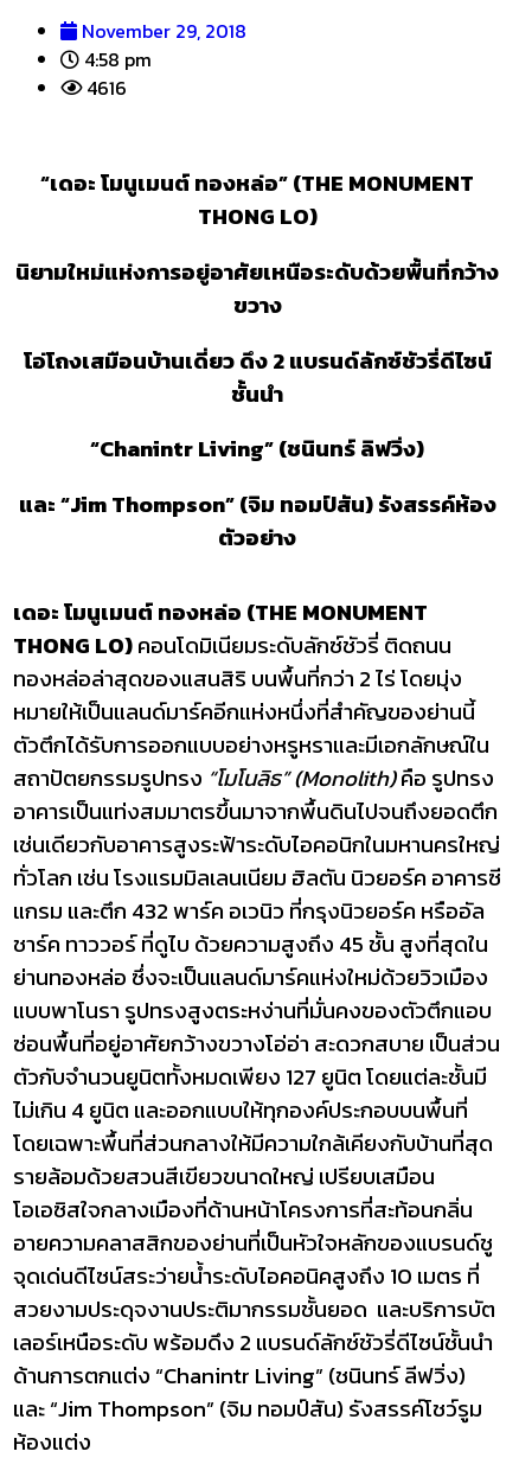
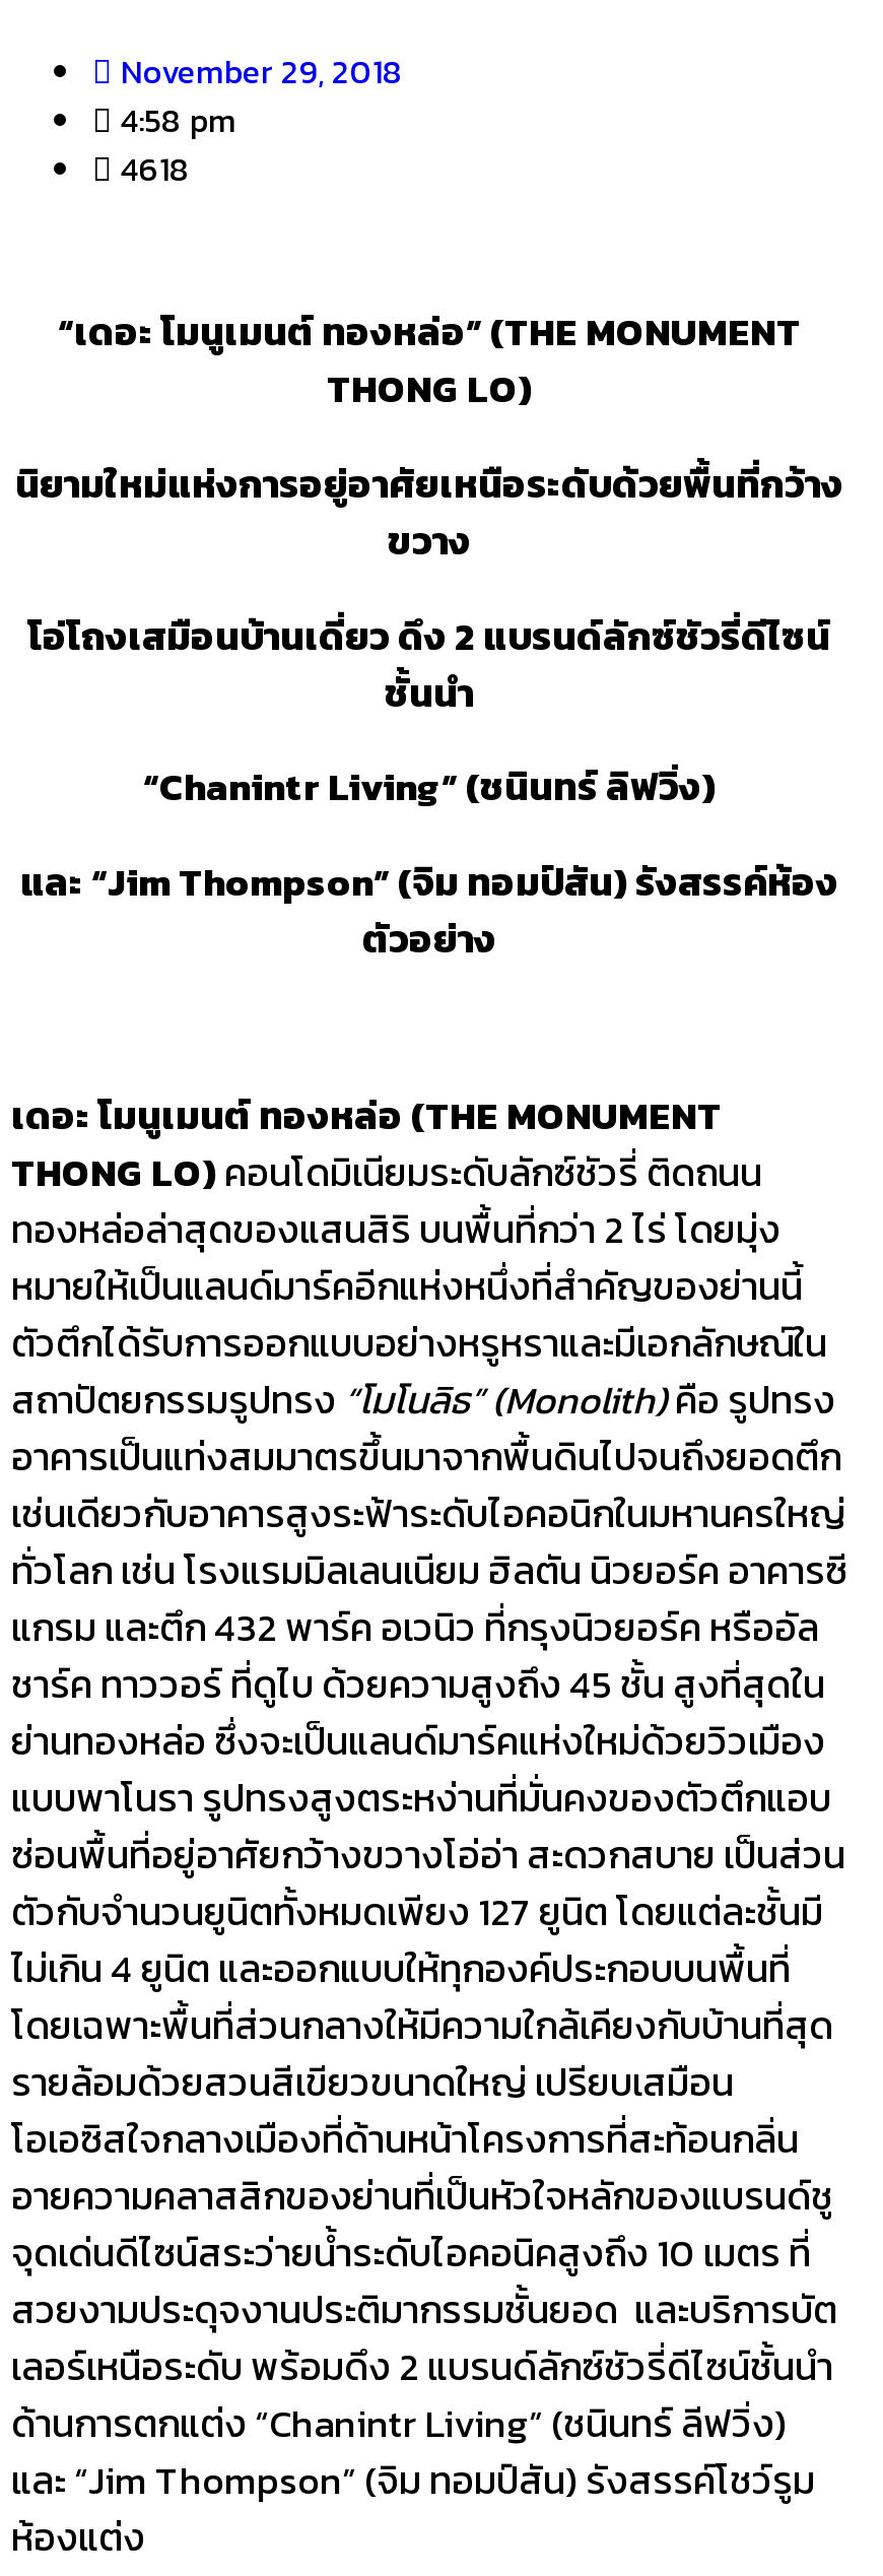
- 4616
+ 4618
